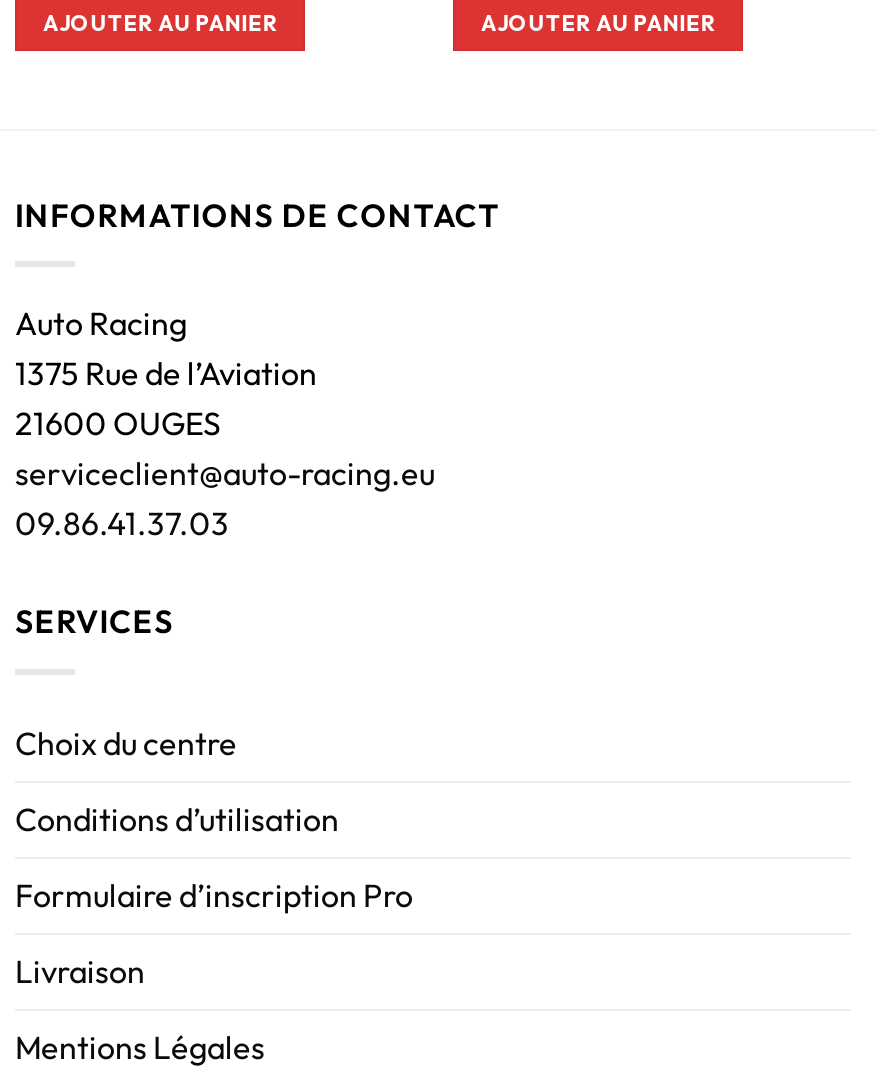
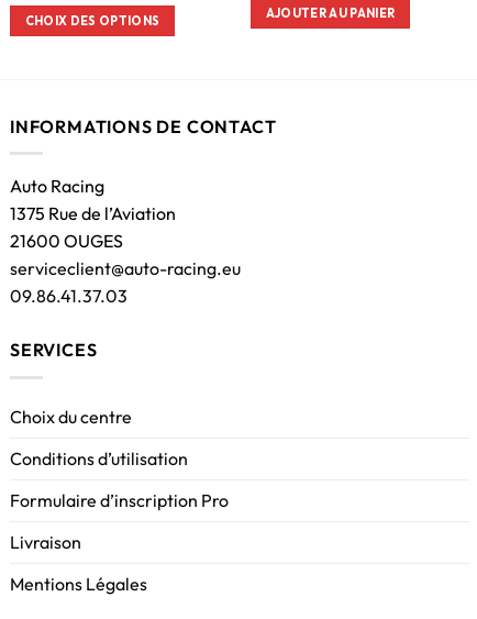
- AJOUTER AU PANIER
+ CHOIX DES OPTIONS
